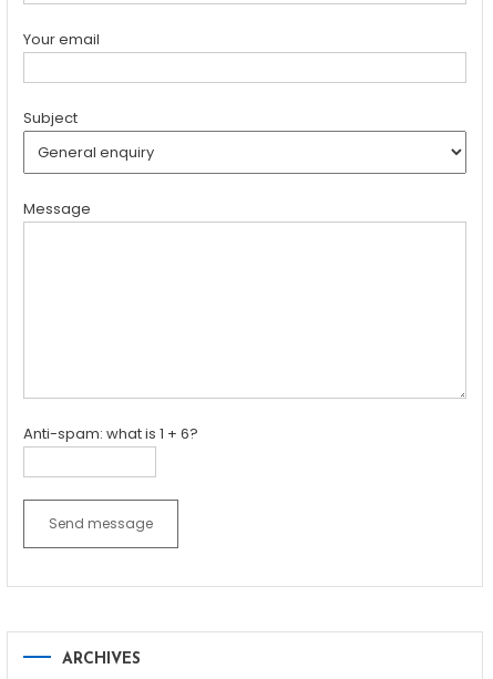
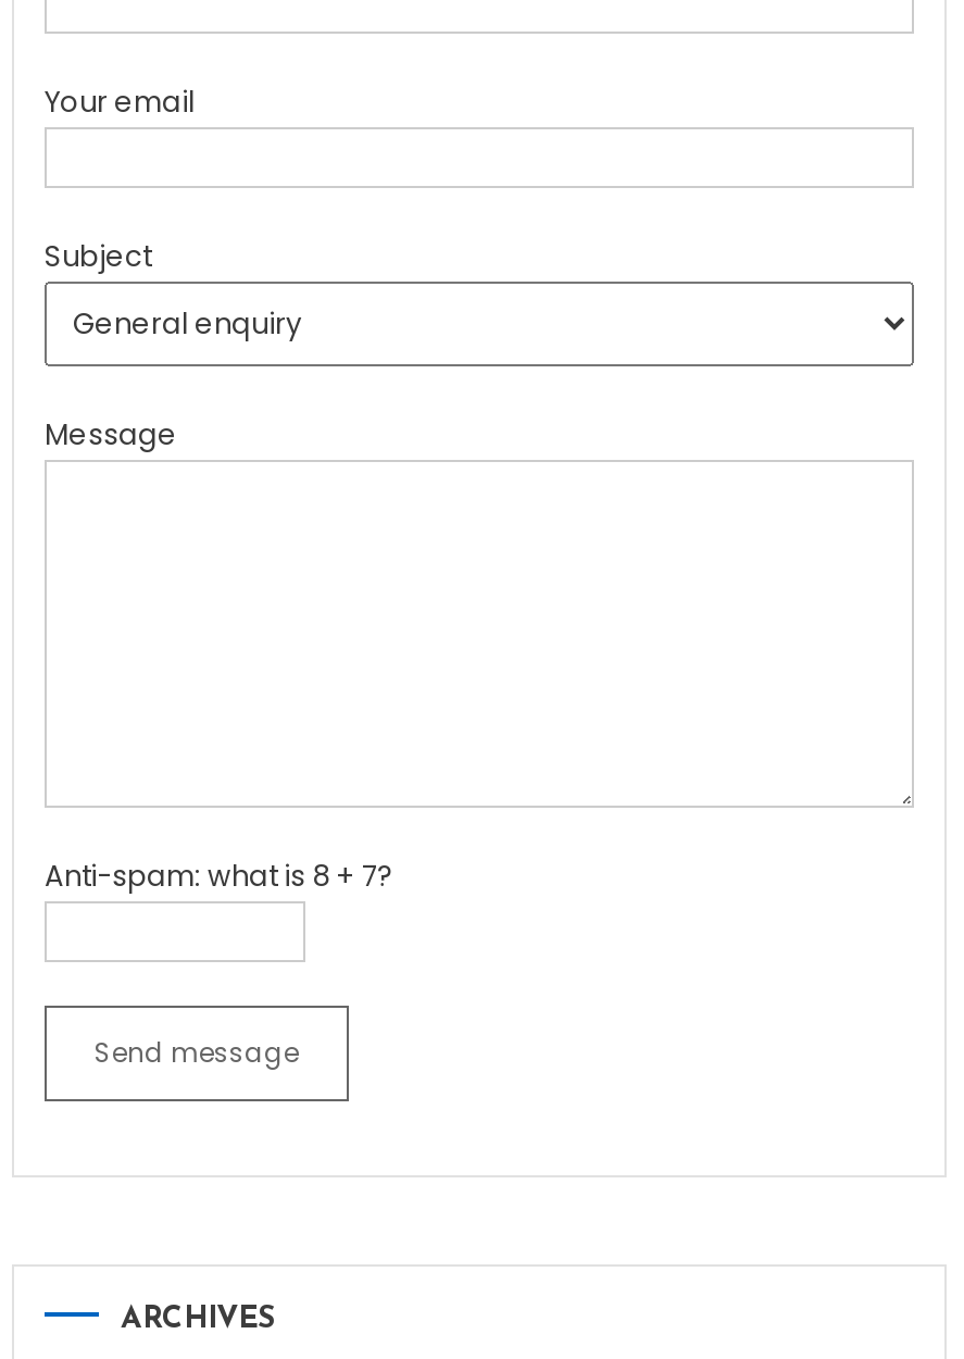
- Anti-spam: what is 1 + 6?
+ Anti-spam: what is 8 + 7?
